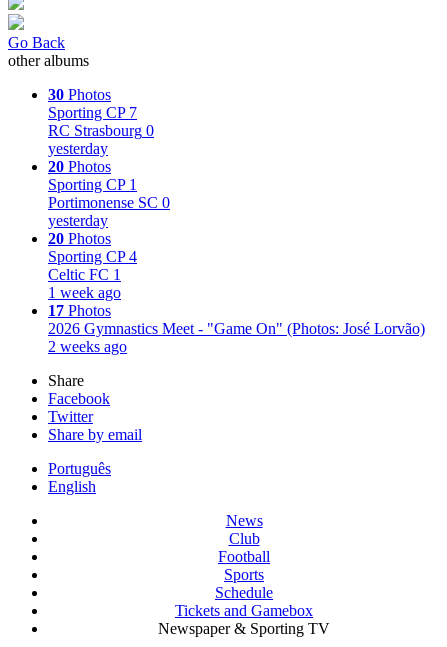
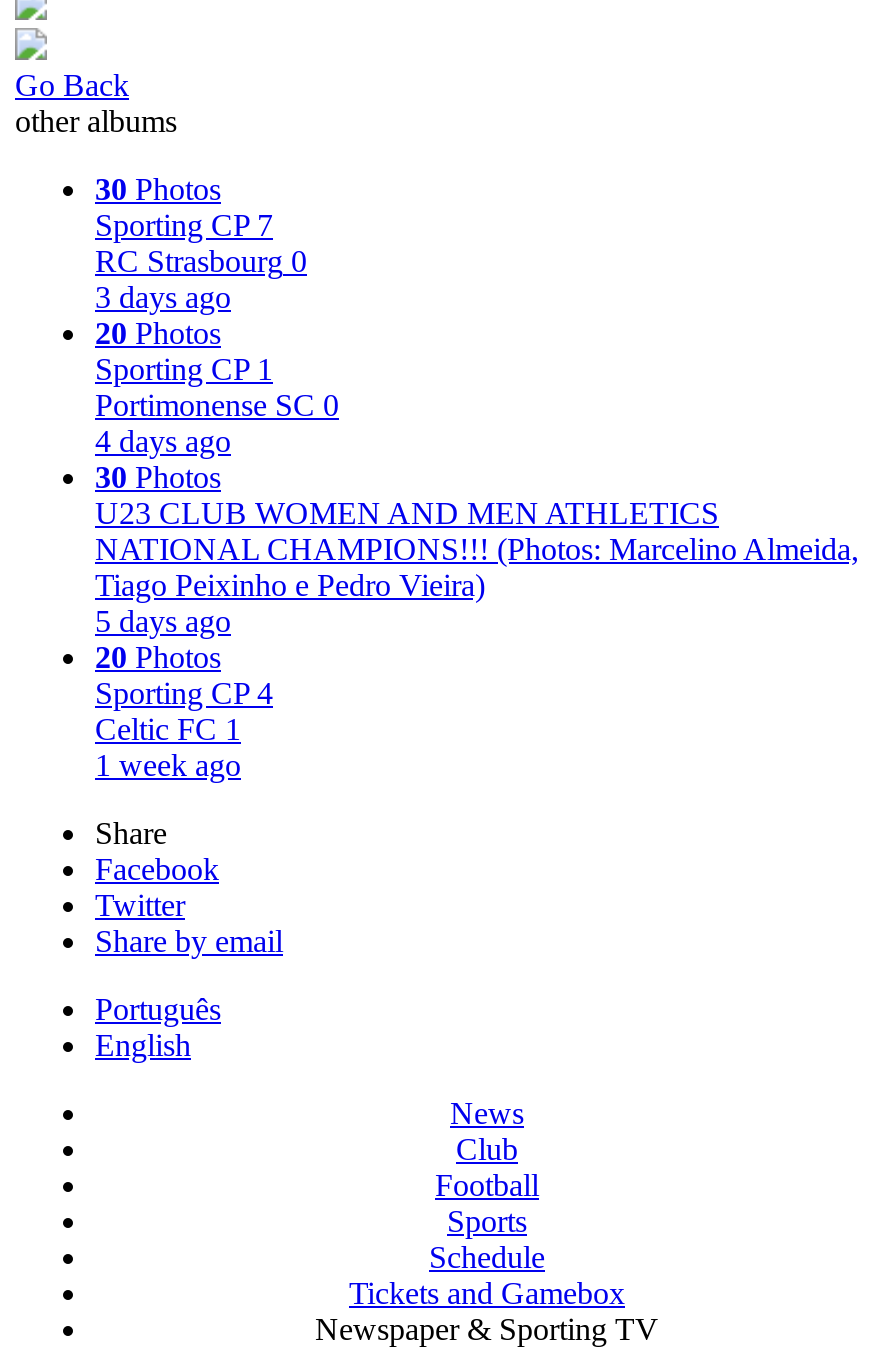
- yesterday
+ 3 days ago

- yesterday
+ 4 days ago
+ 30 Photos
+ U23 CLUB WOMEN AND MEN ATHLETICS
+ NATIONAL CHAMPIONS!!! (Photos: Marcelino Almeida,
+ Tiago Peixinho e Pedro Vieira)
+ 5 days ago

moved down: 20 Photos | Sporting CP 4 | Celtic FC 1 | 1 week ago

- 17 Photos
- 2026 Gymnastics Meet - "Game On" (Photos: José Lorvão)
- 2 weeks ago
